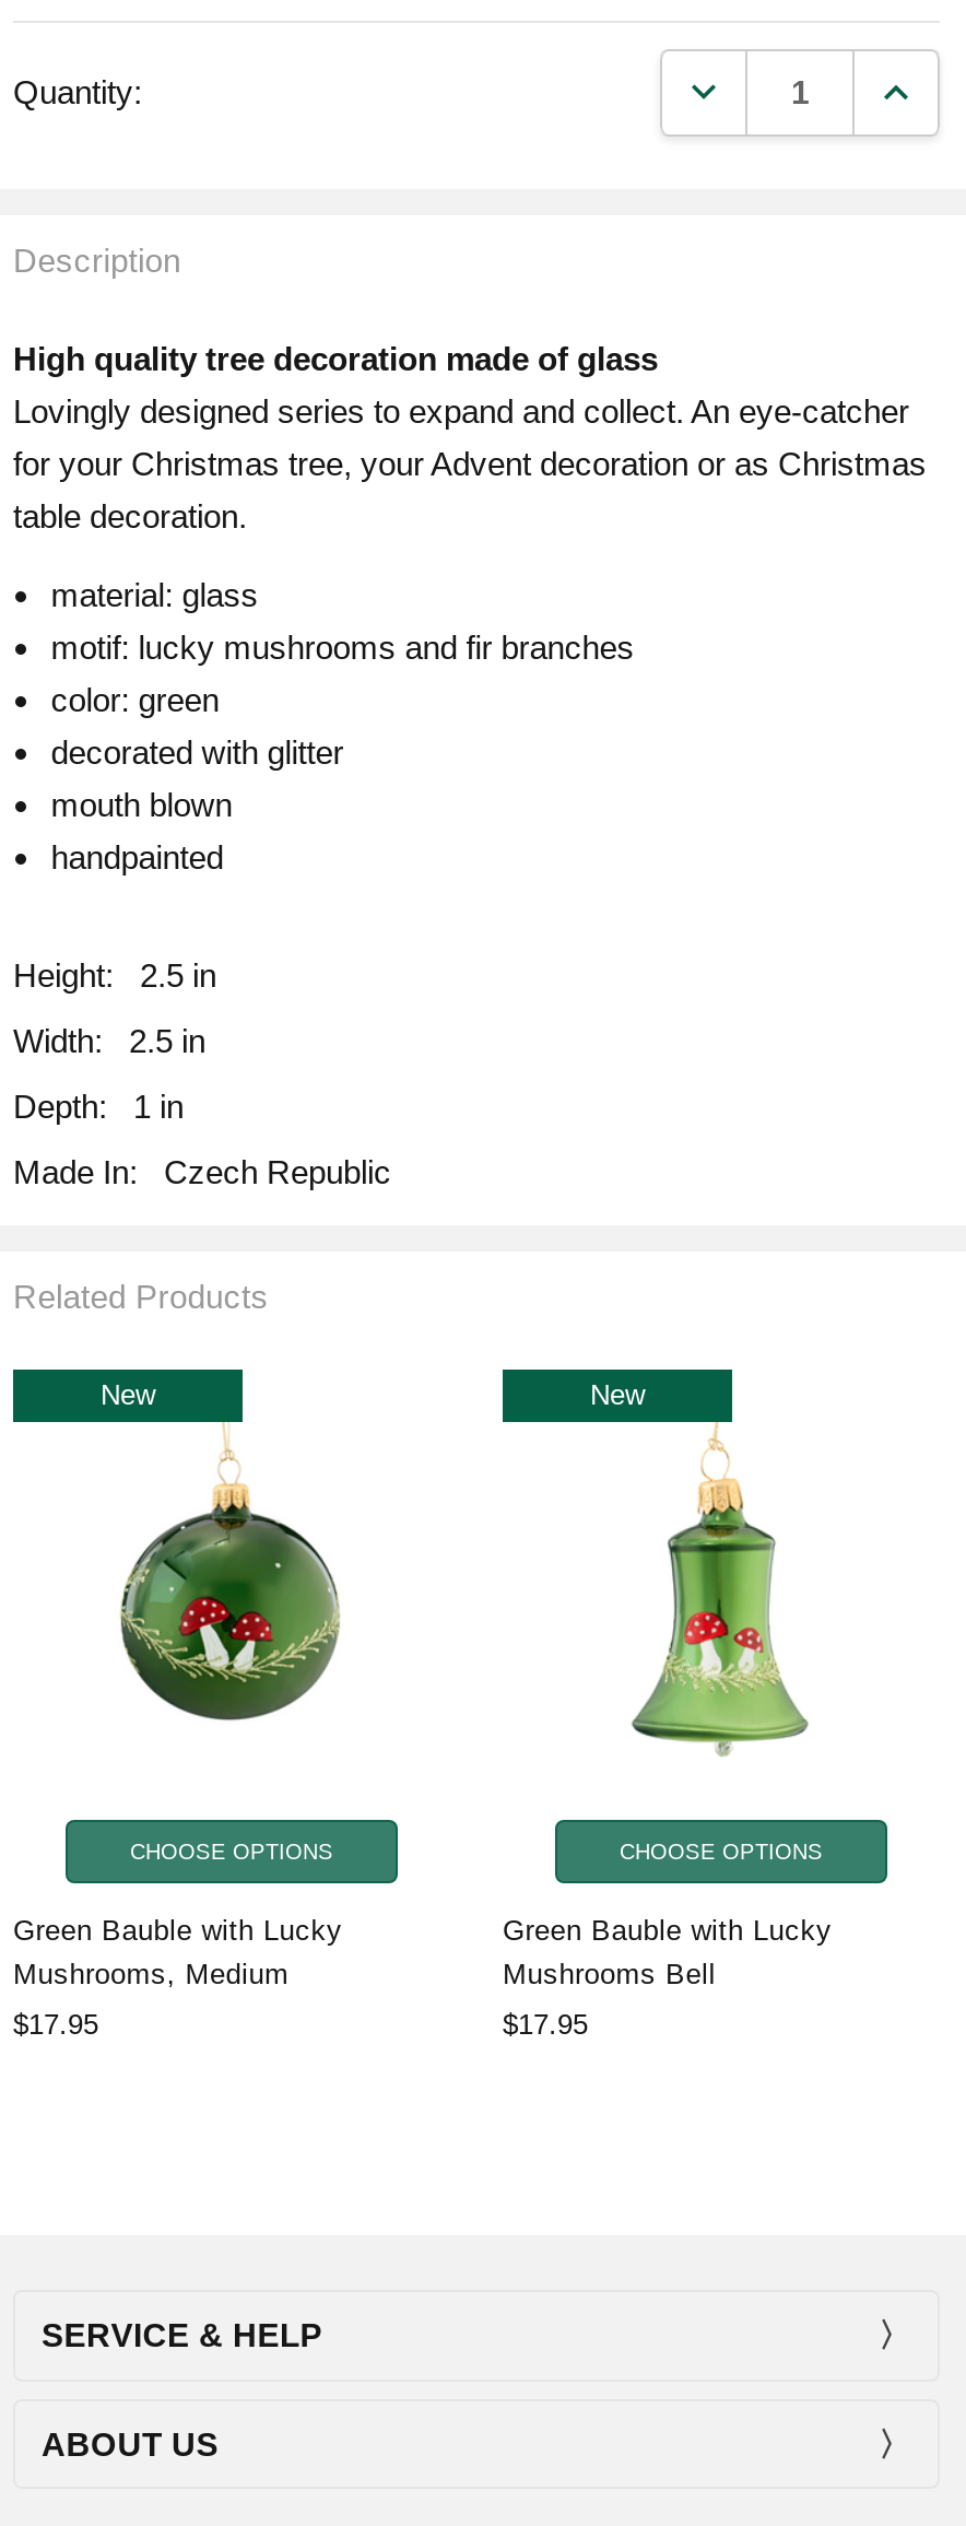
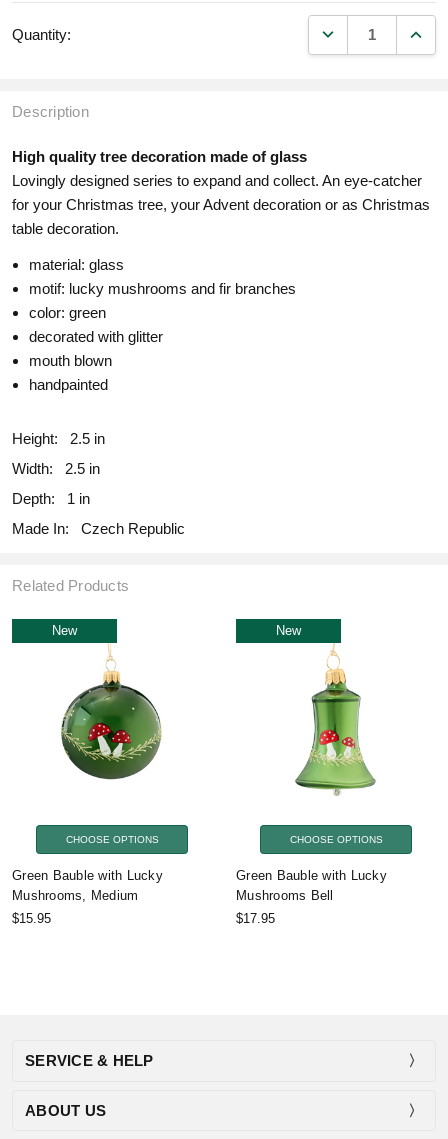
- $17.95
+ $15.95
